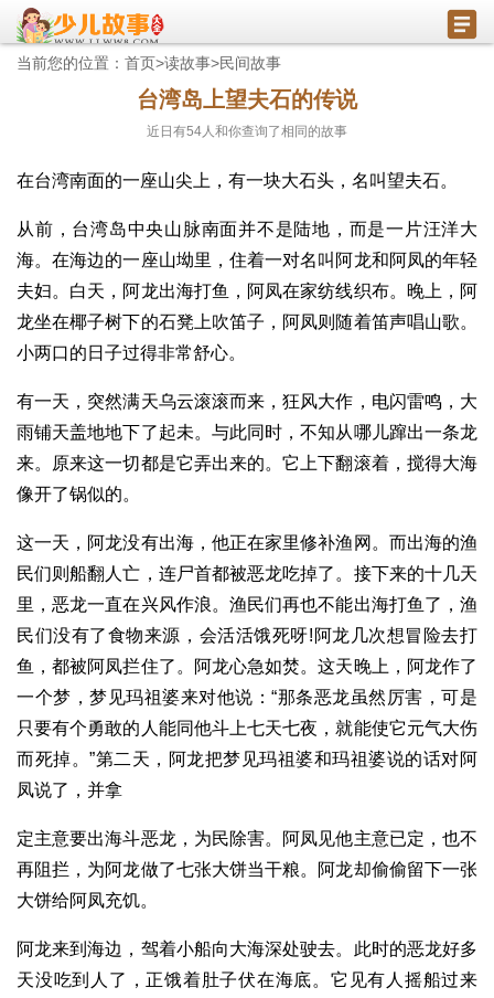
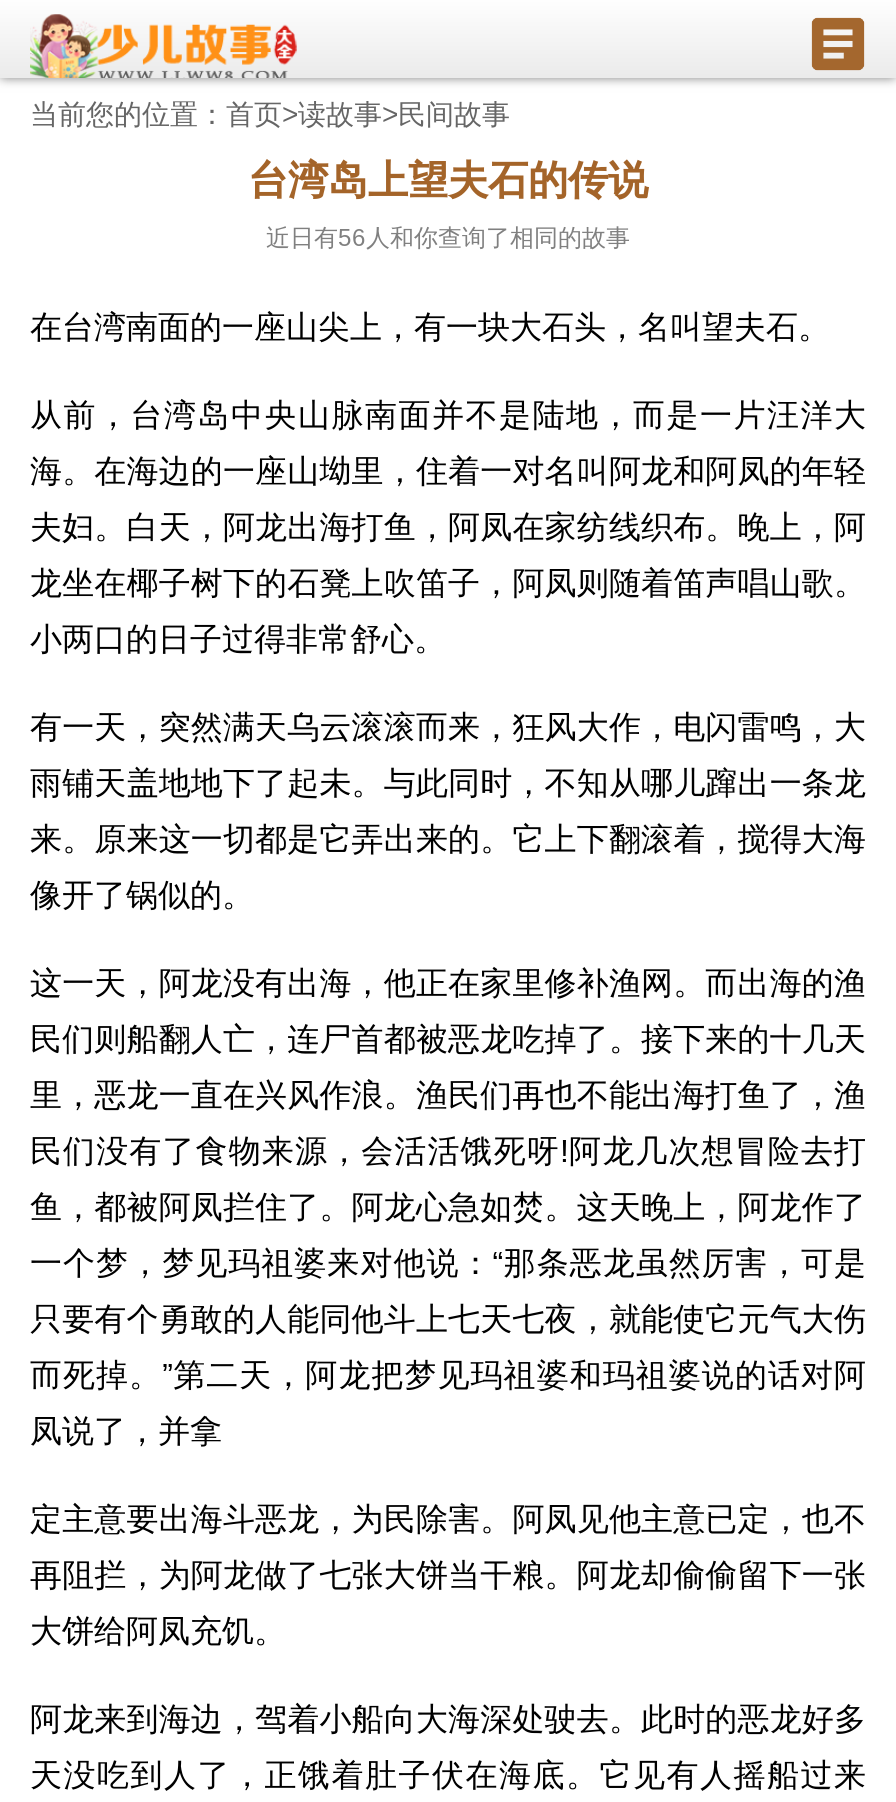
- 近日有54人和你查询了相同的故事
+ 近日有56人和你查询了相同的故事
